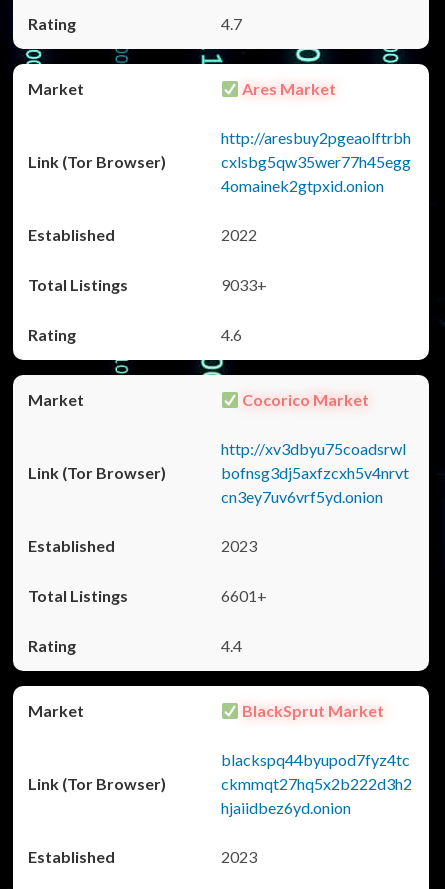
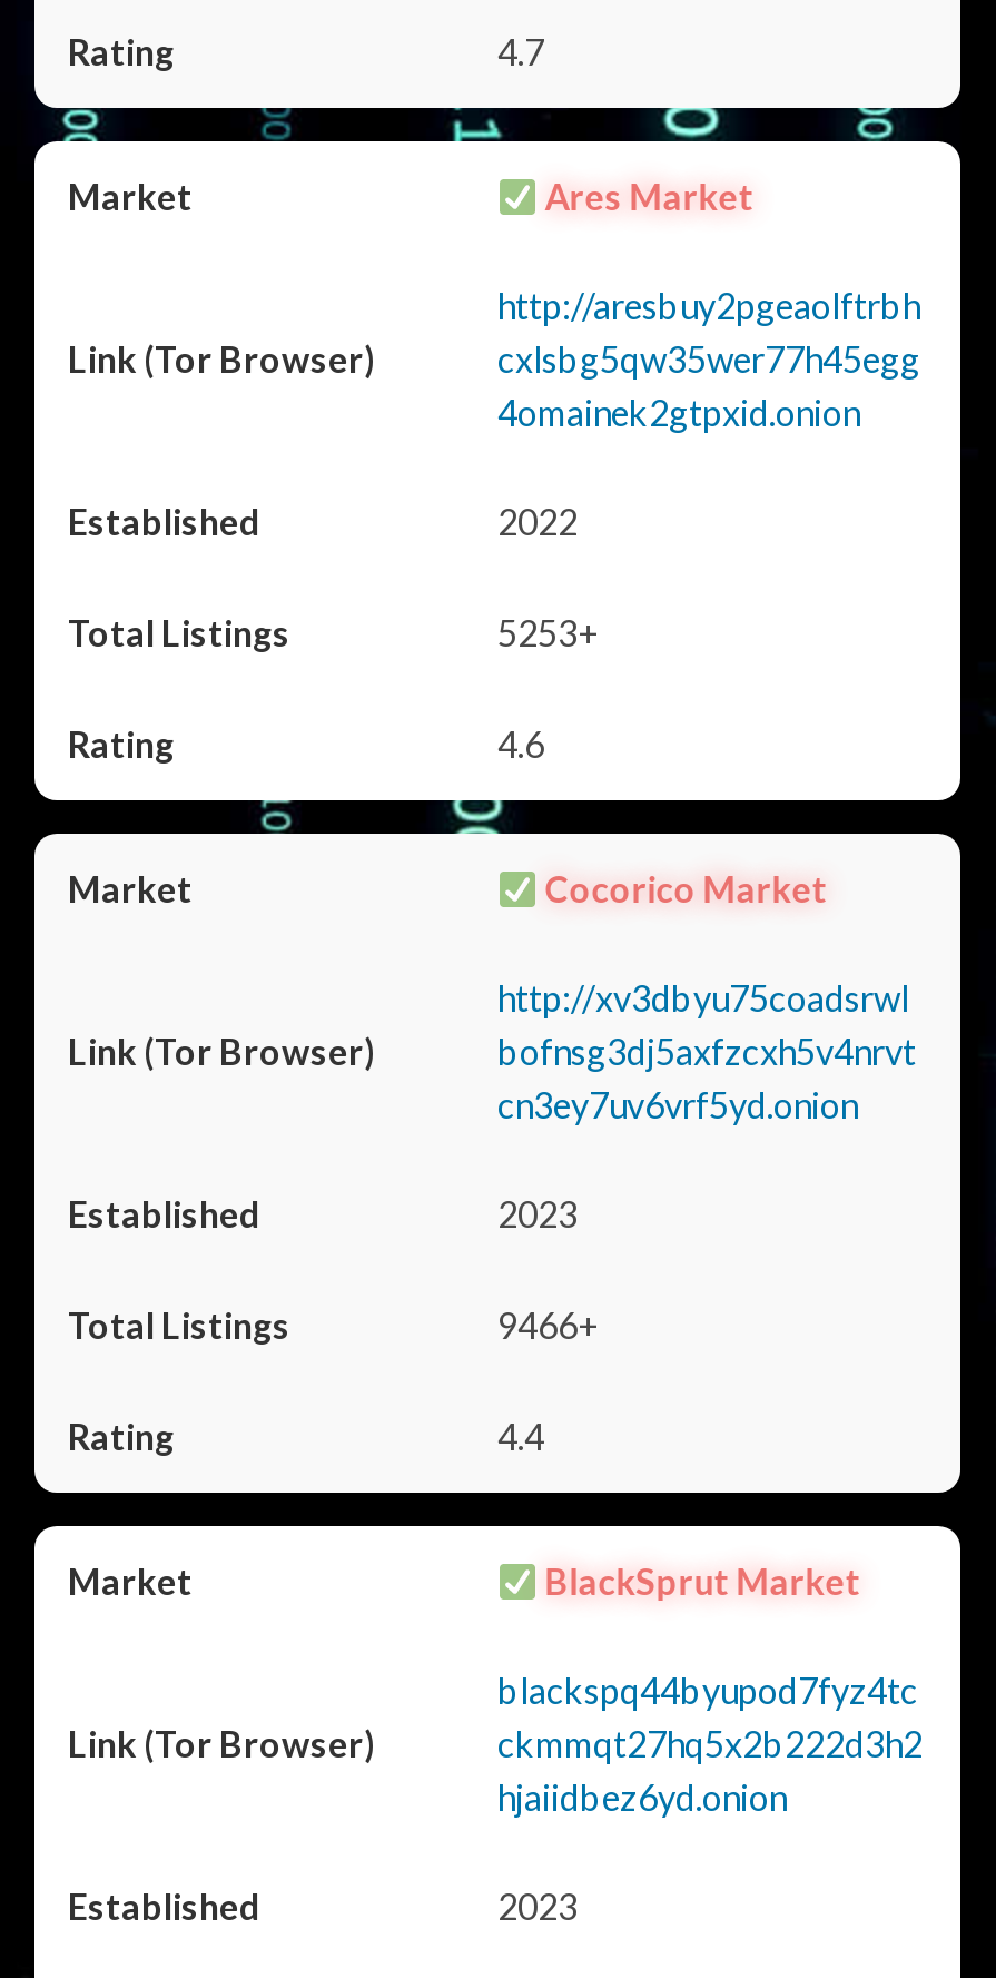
- 9033+
+ 5253+

- 6601+
+ 9466+
